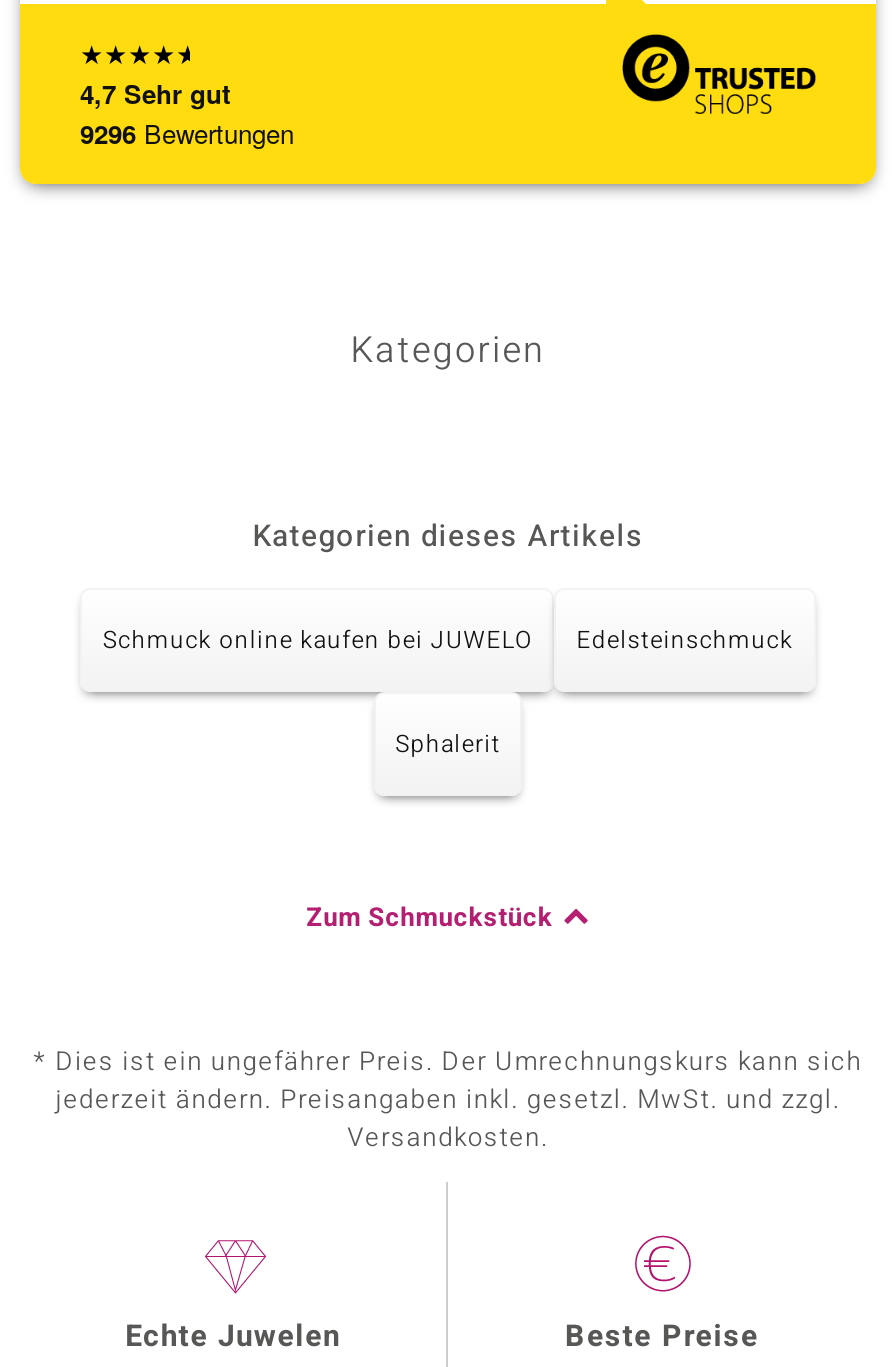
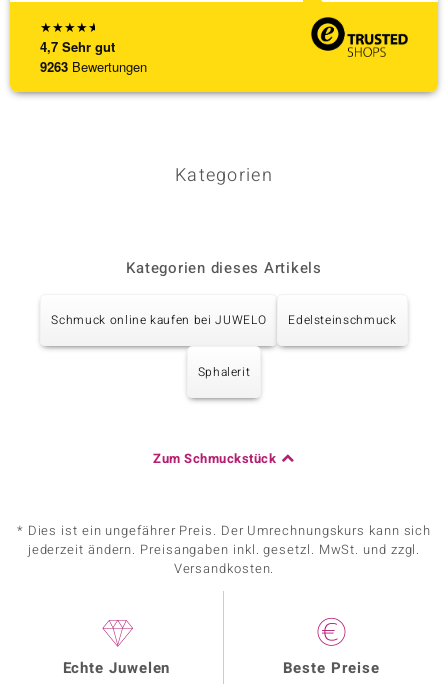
- 9296 Bewertungen
+ 9263 Bewertungen
